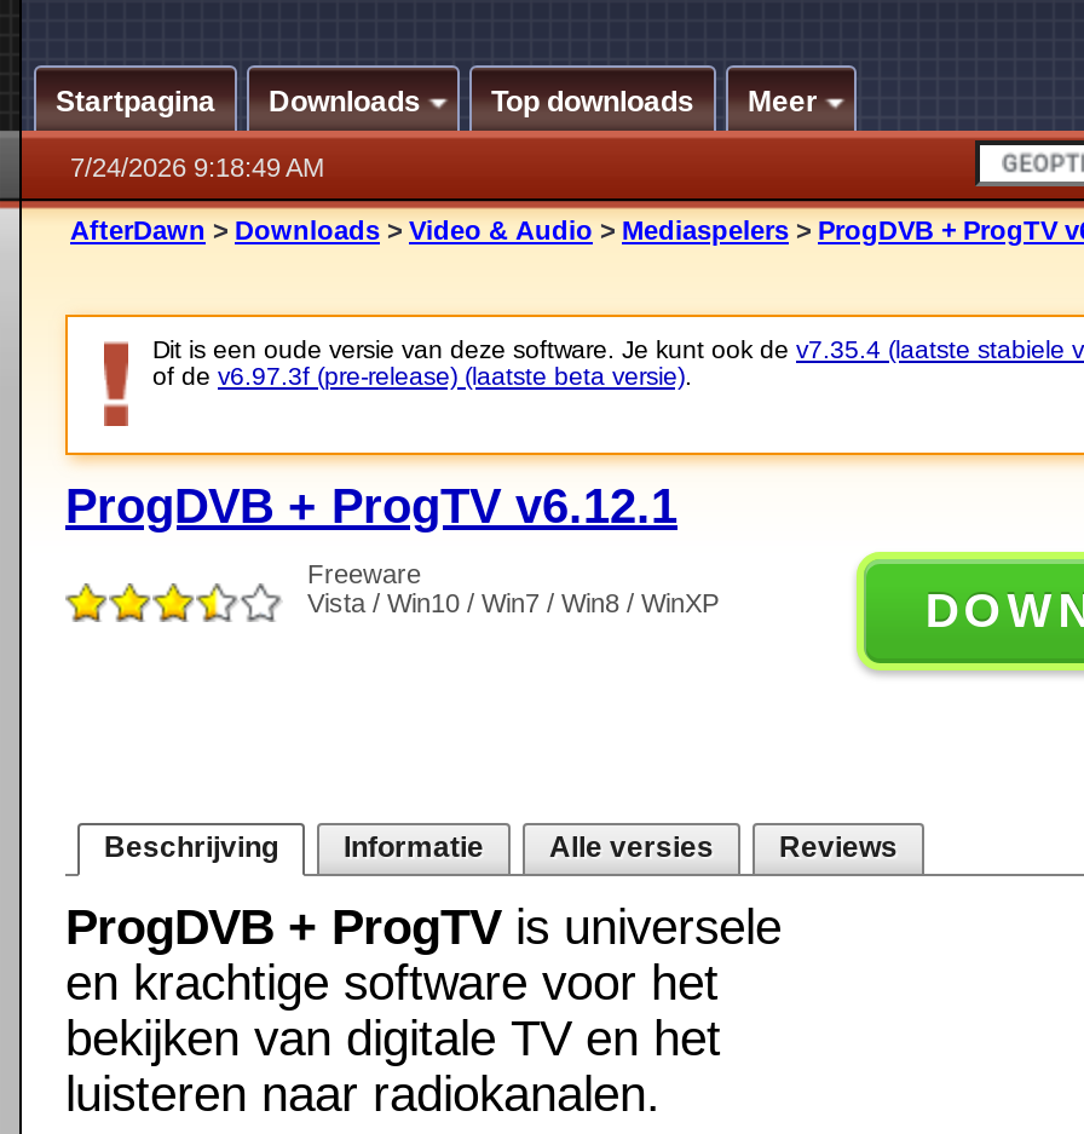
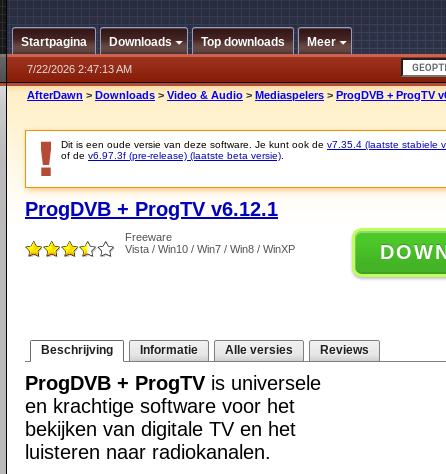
- 7/24/2026 9:18:49 AM
+ 7/22/2026 2:47:13 AM
